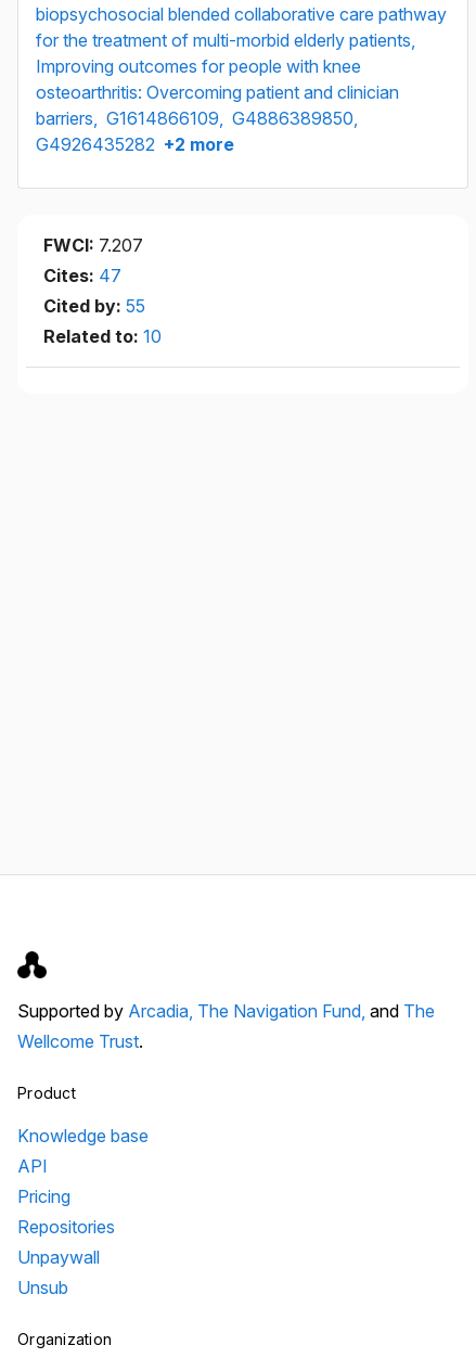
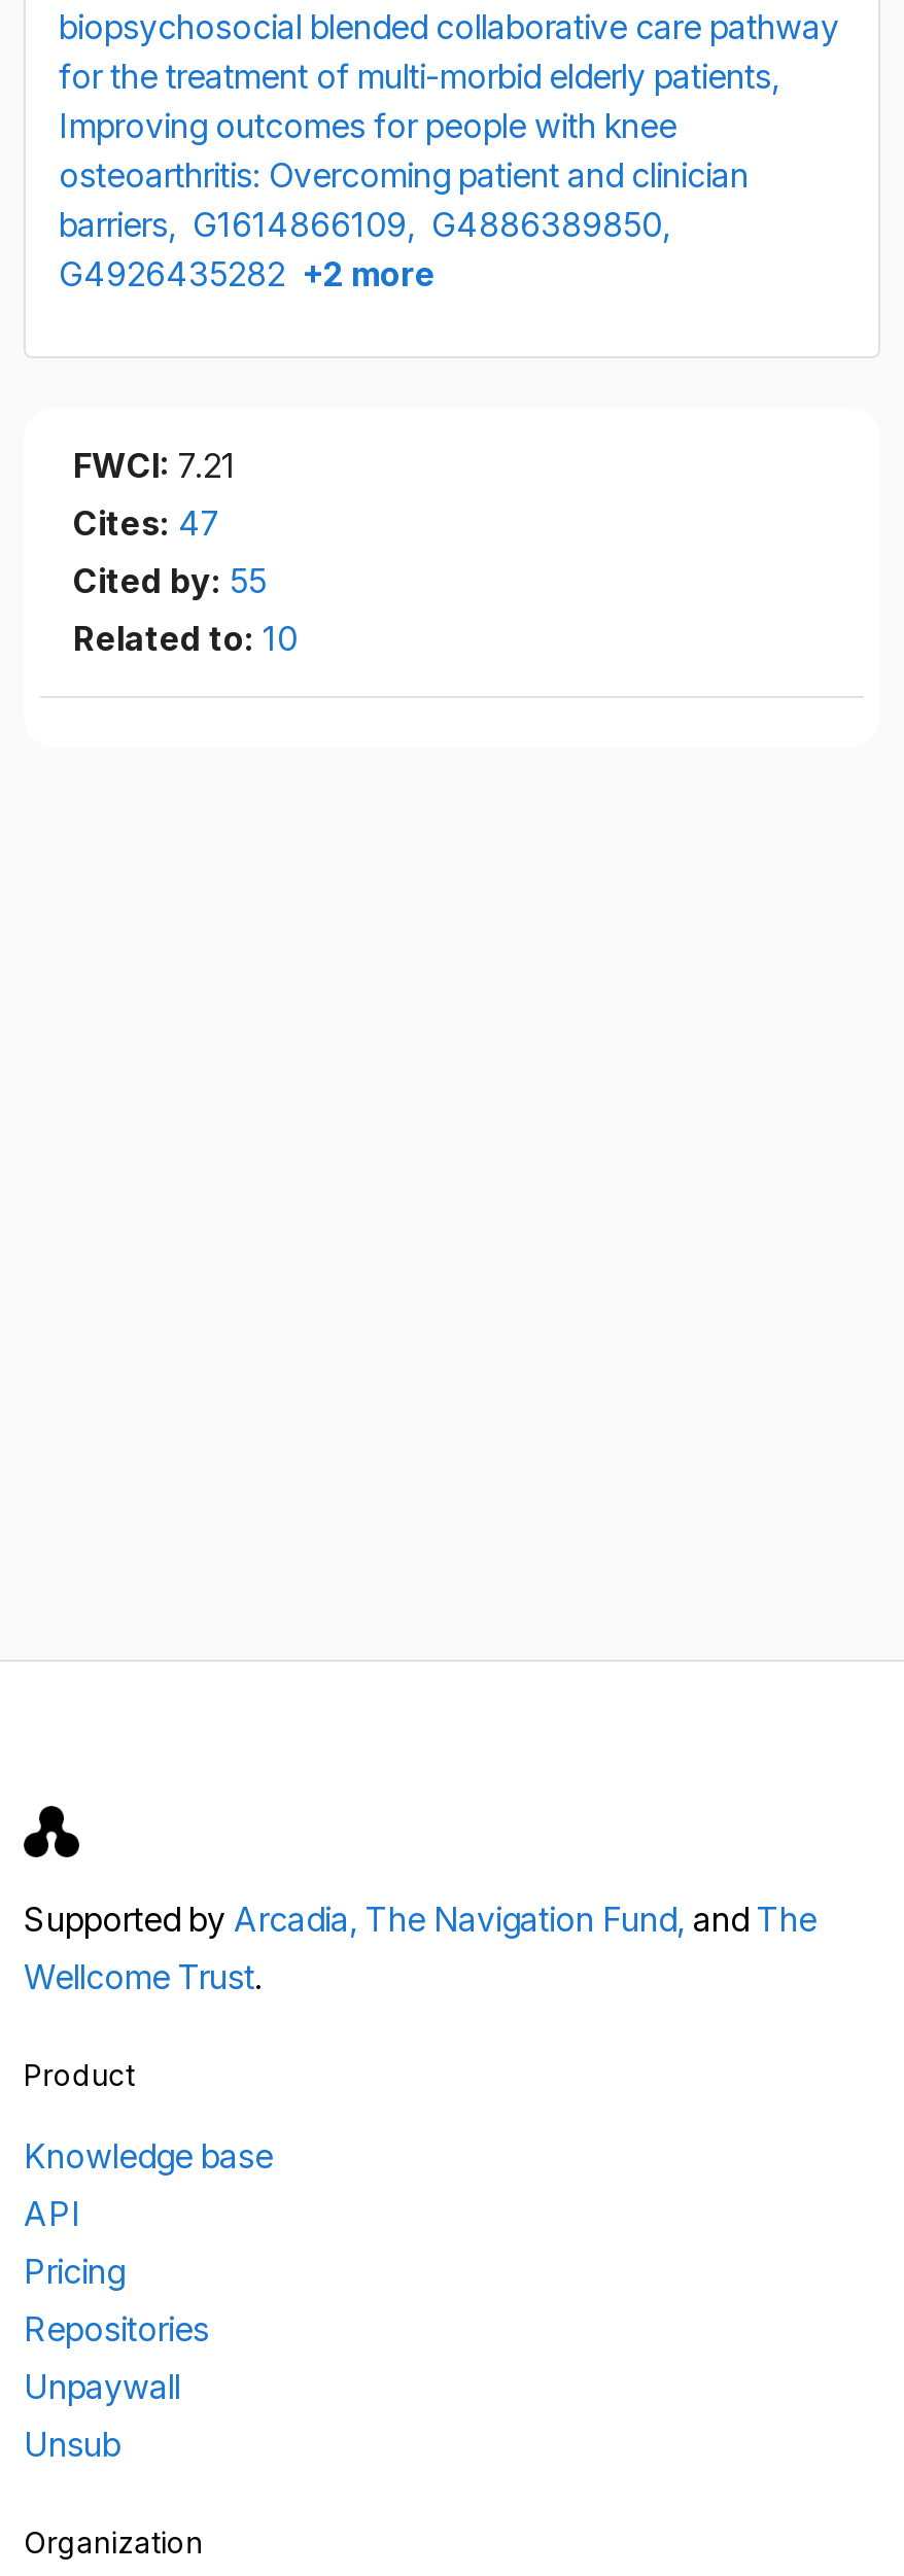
- FWCI: 7.207
+ FWCI: 7.21
